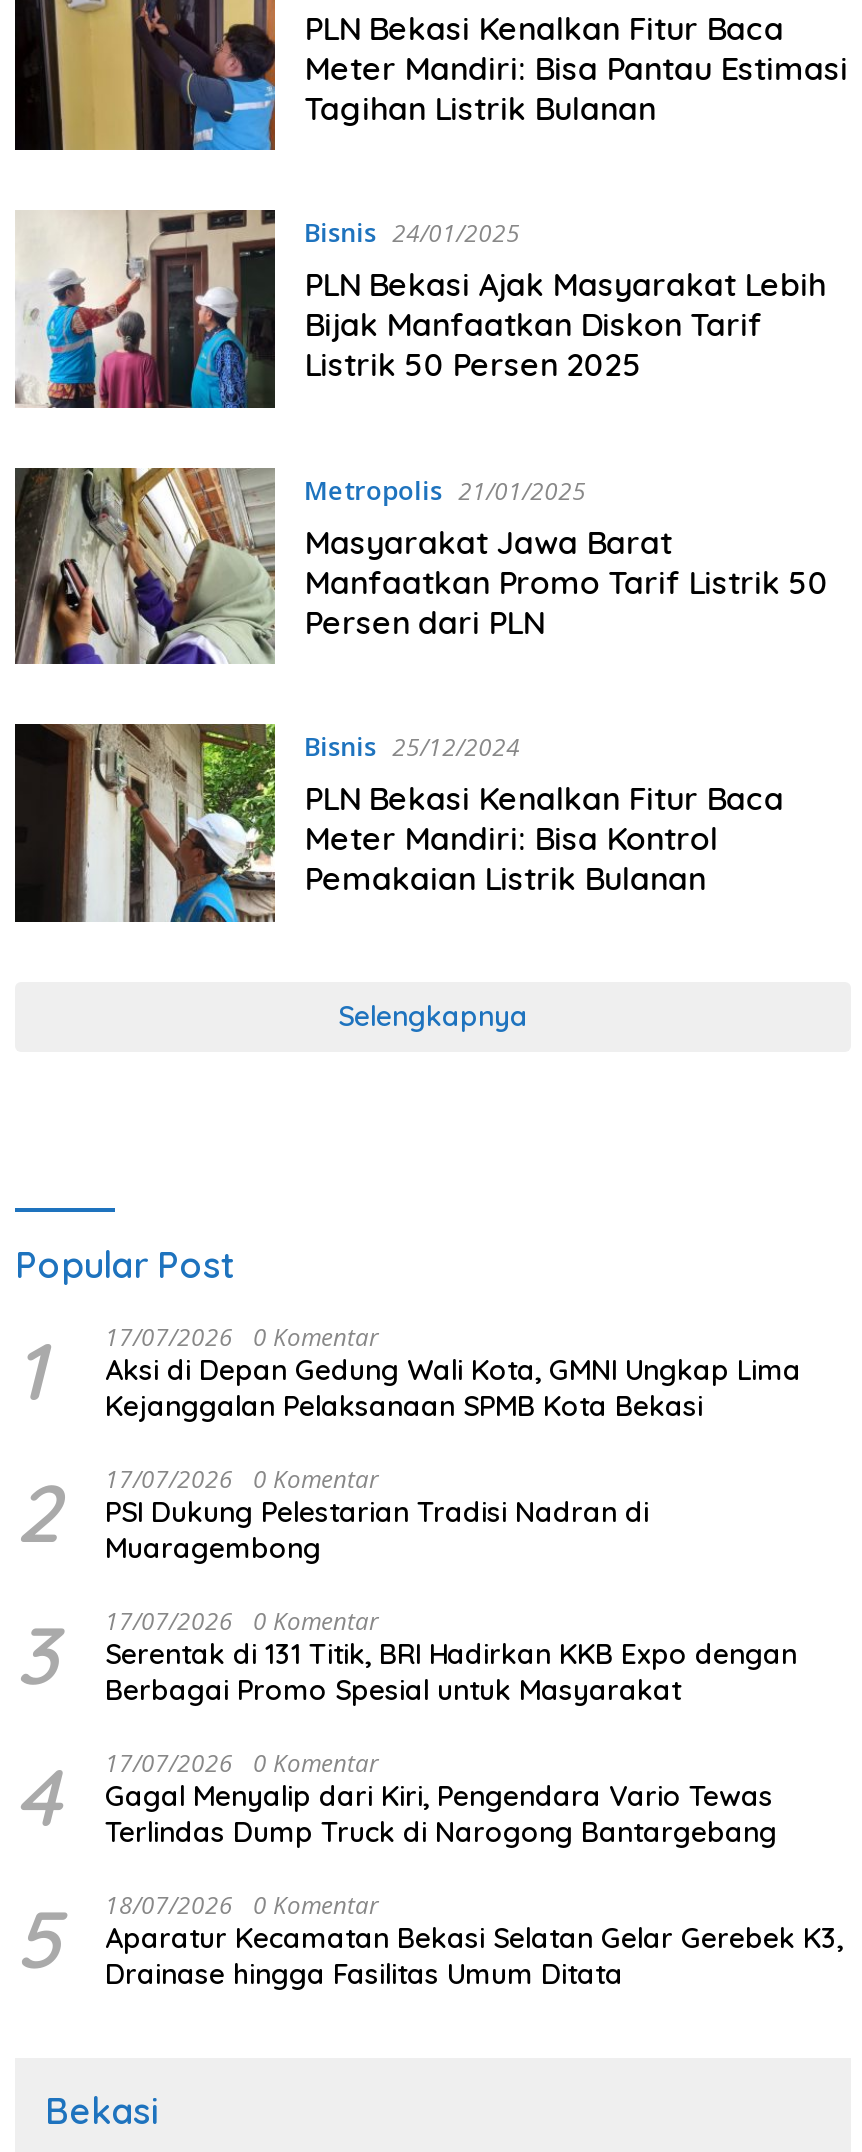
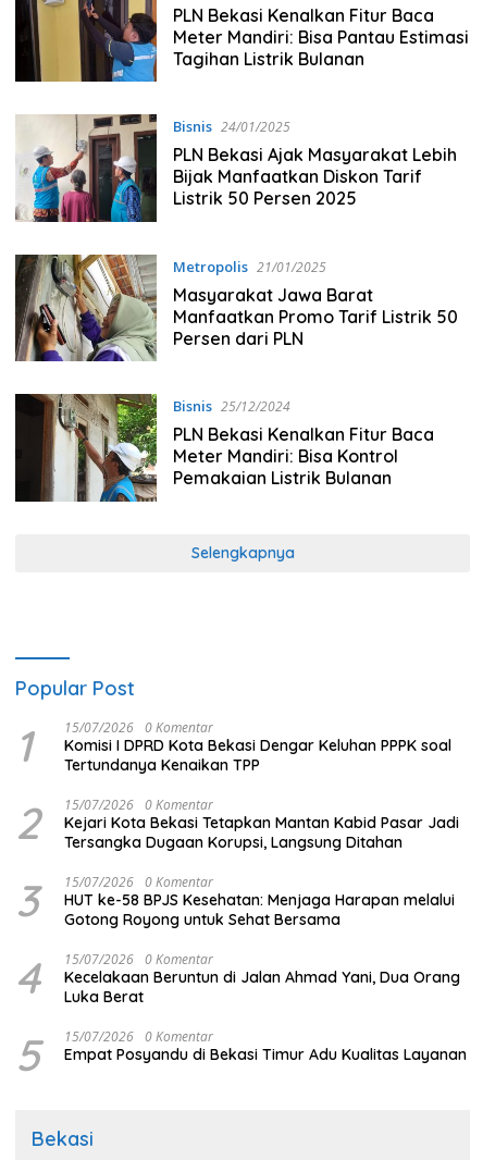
- 17/07/2026 0 Komentar
- Aksi di Depan Gedung Wali Kota, GMNI Ungkap Lima
- Kejanggalan Pelaksanaan SPMB Kota Bekasi
+ 15/07/2026 0 Komentar
+ Komisi I DPRD Kota Bekasi Dengar Keluhan PPPK soal
+ Tertundanya Kenaikan TPP

- 17/07/2026 0 Komentar
- PSI Dukung Pelestarian Tradisi Nadran di
- Muaragembong
+ 15/07/2026 0 Komentar
+ Kejari Kota Bekasi Tetapkan Mantan Kabid Pasar Jadi
+ Tersangka Dugaan Korupsi, Langsung Ditahan

- 17/07/2026 0 Komentar
- Serentak di 131 Titik, BRI Hadirkan KKB Expo dengan
- Berbagai Promo Spesial untuk Masyarakat
+ 15/07/2026 0 Komentar
+ HUT ke-58 BPJS Kesehatan: Menjaga Harapan melalui
+ Gotong Royong untuk Sehat Bersama

- 17/07/2026 0 Komentar
- Gagal Menyalip dari Kiri, Pengendara Vario Tewas
- Terlindas Dump Truck di Narogong Bantargebang
+ 15/07/2026 0 Komentar
+ Kecelakaan Beruntun di Jalan Ahmad Yani, Dua Orang
+ Luka Berat

- 18/07/2026 0 Komentar
- Aparatur Kecamatan Bekasi Selatan Gelar Gerebek K3,
- Drainase hingga Fasilitas Umum Ditata
+ 15/07/2026 0 Komentar
+ Empat Posyandu di Bekasi Timur Adu Kualitas Layanan
